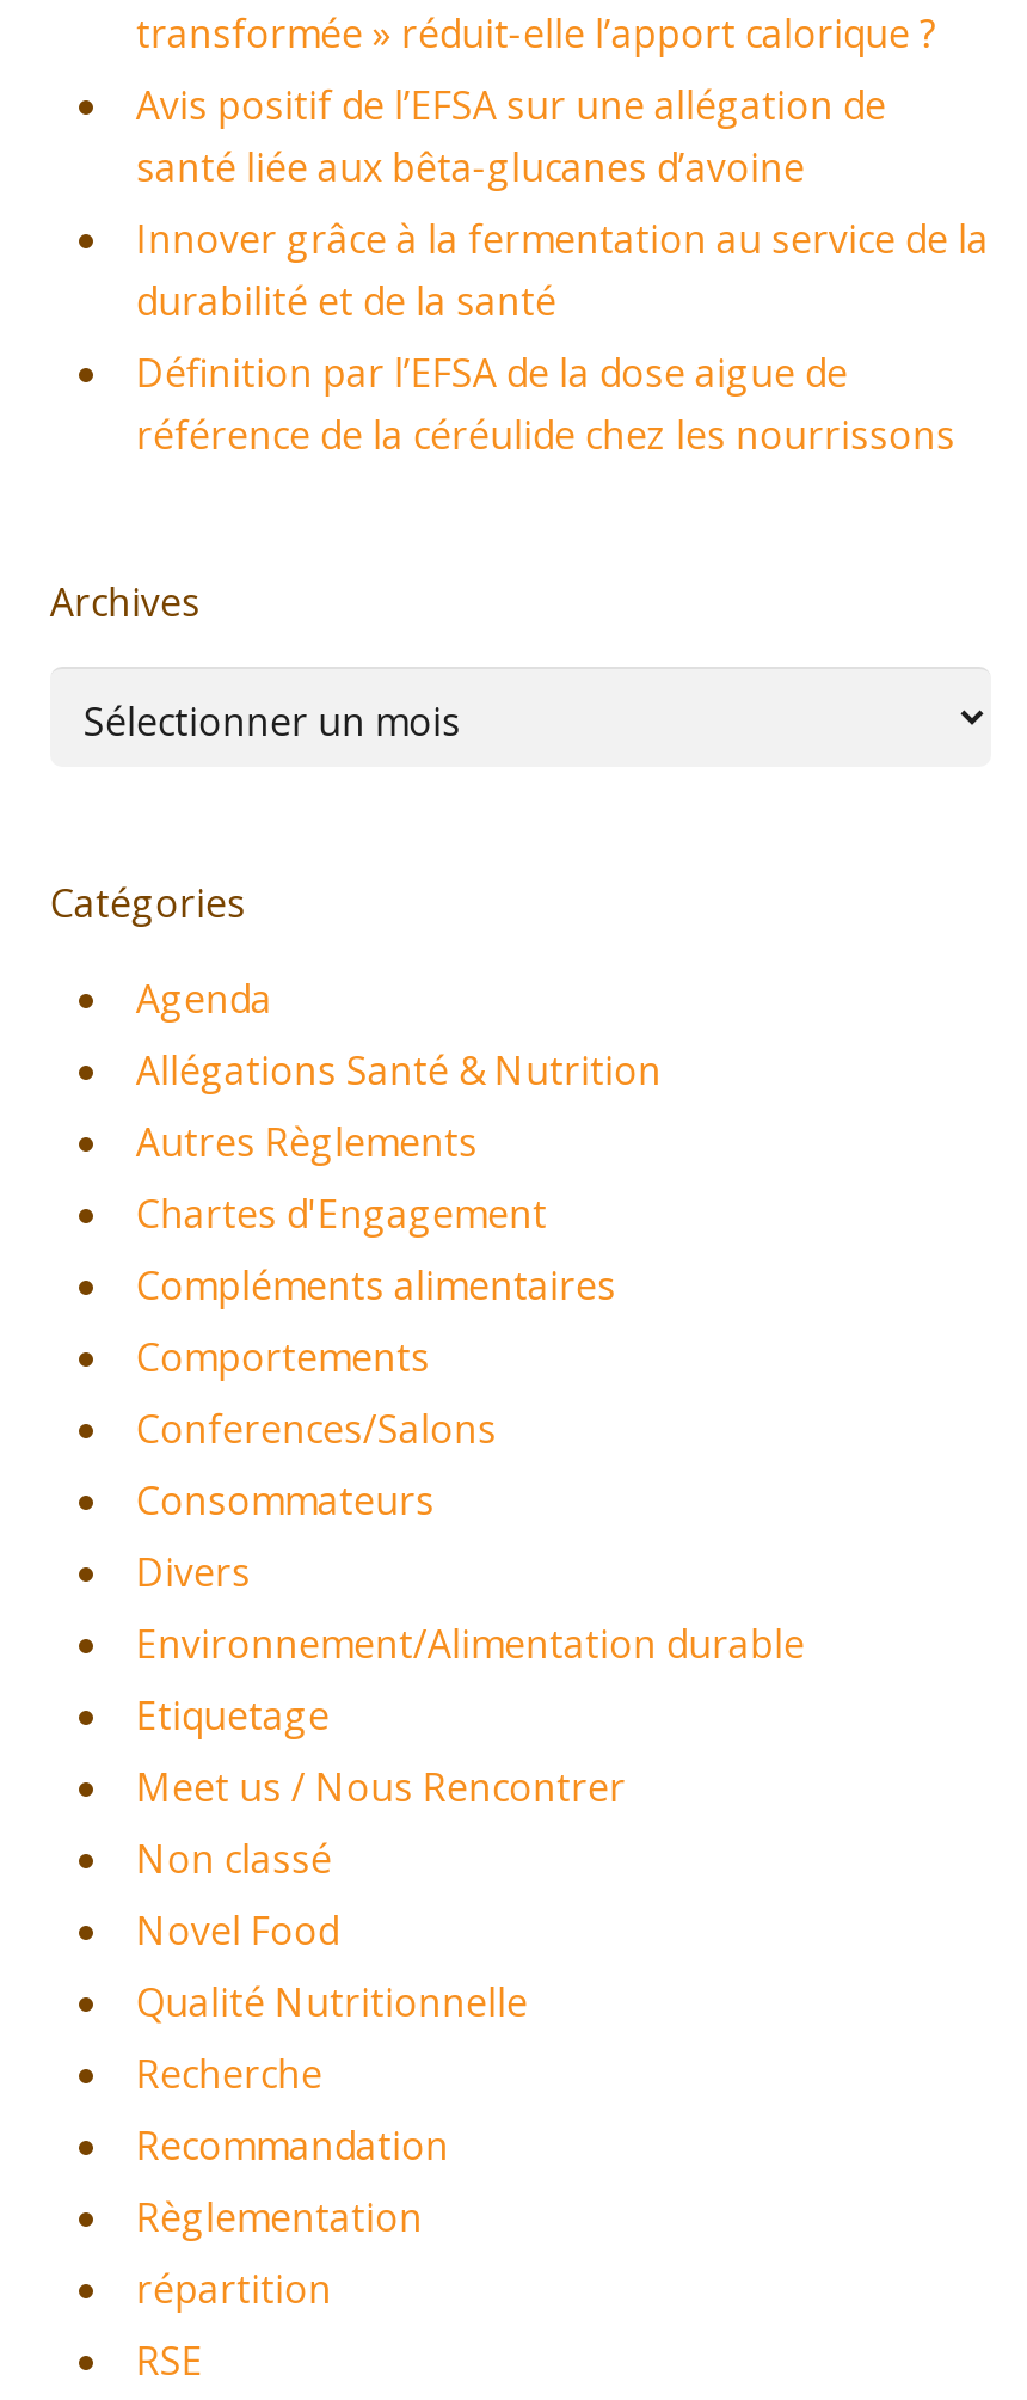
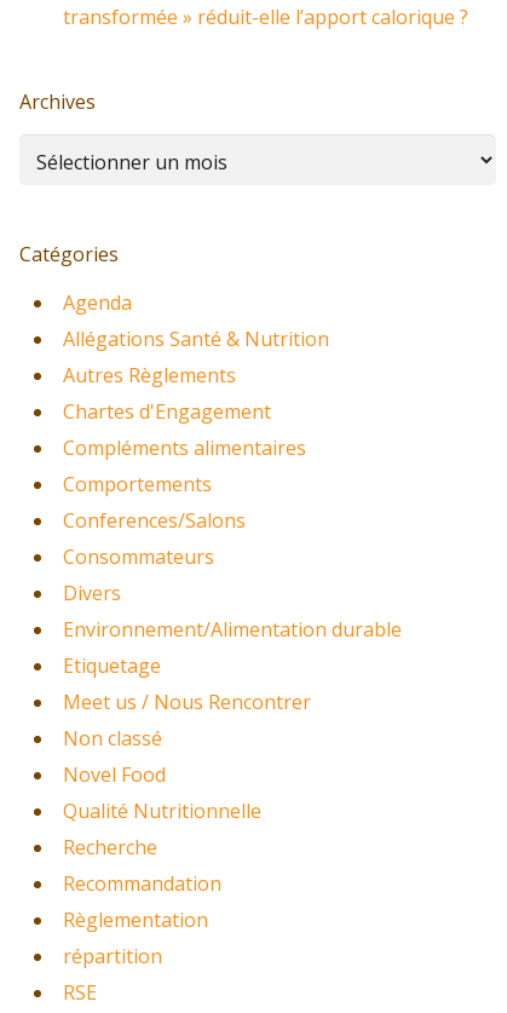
- Avis positif de l’EFSA sur une allégation de
- santé liée aux bêta-glucanes d’avoine
- Innover grâce à la fermentation au service de la
- durabilité et de la santé
- Définition par l’EFSA de la dose aigue de
- référence de la céréulide chez les nourrissons
